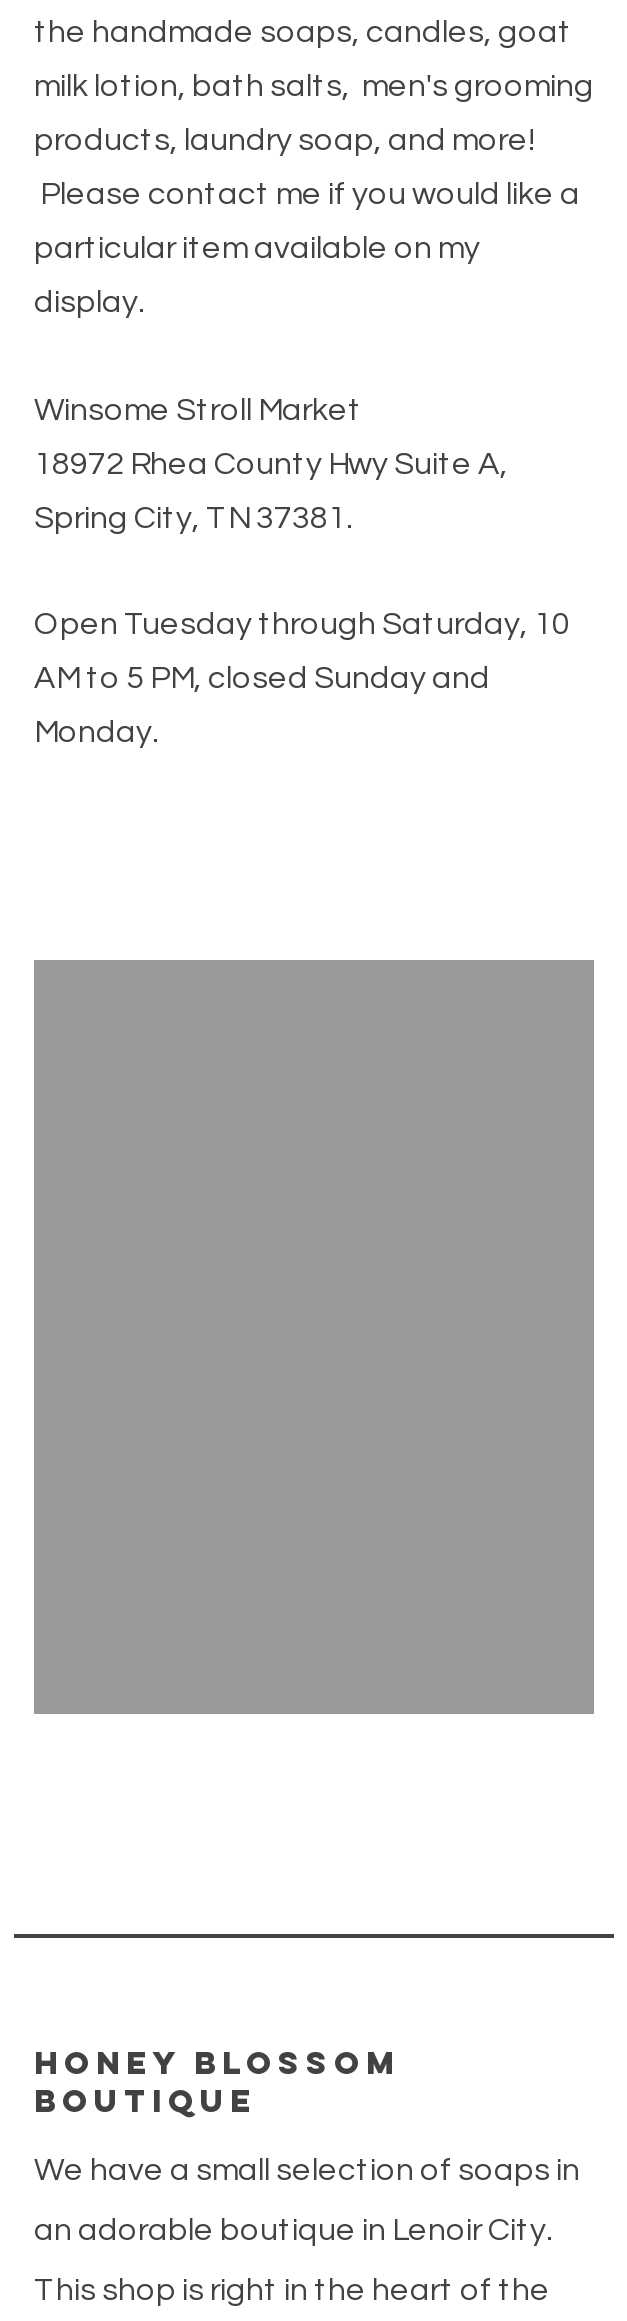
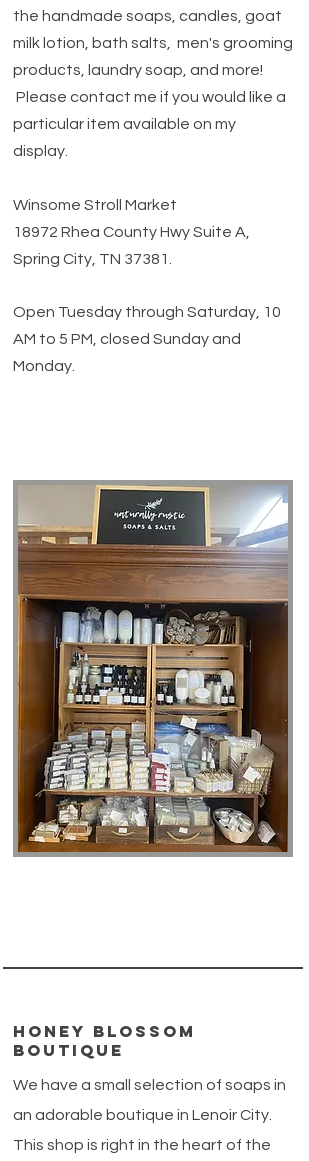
+ [image]
